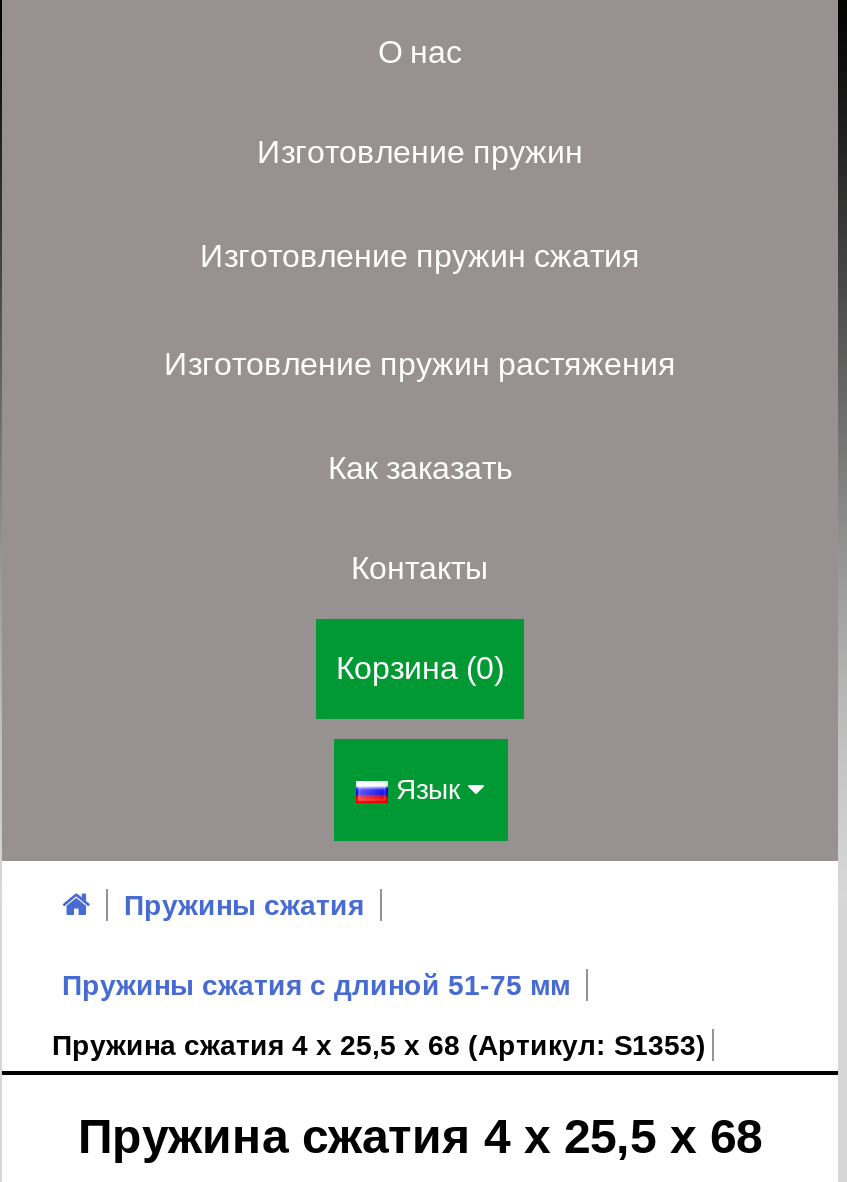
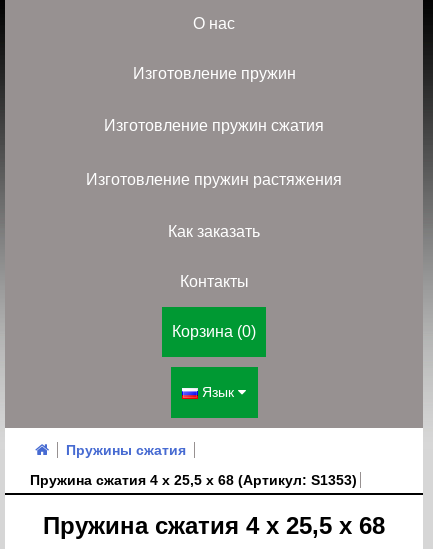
- Пружины сжатия с длиной 51-75 мм
